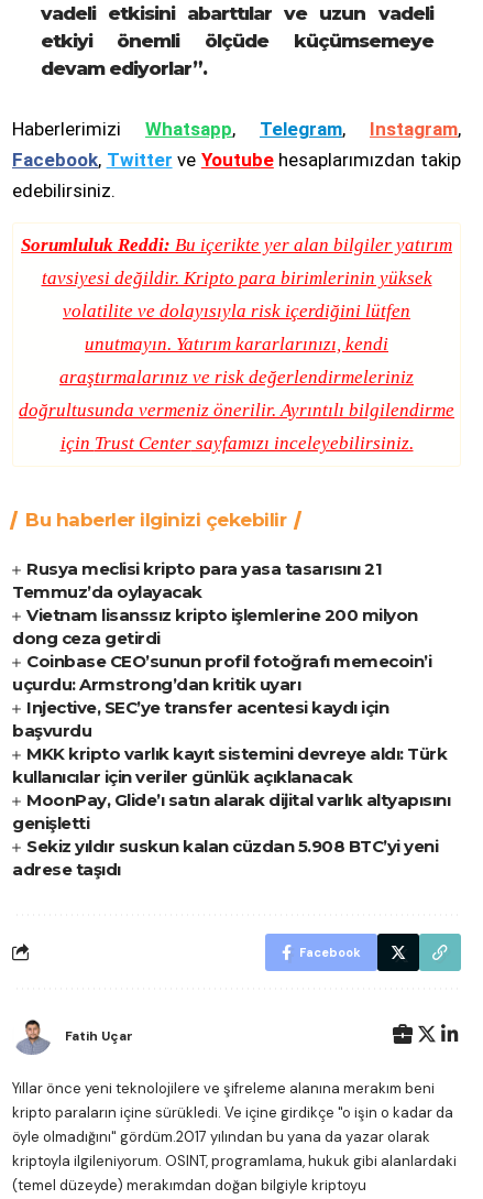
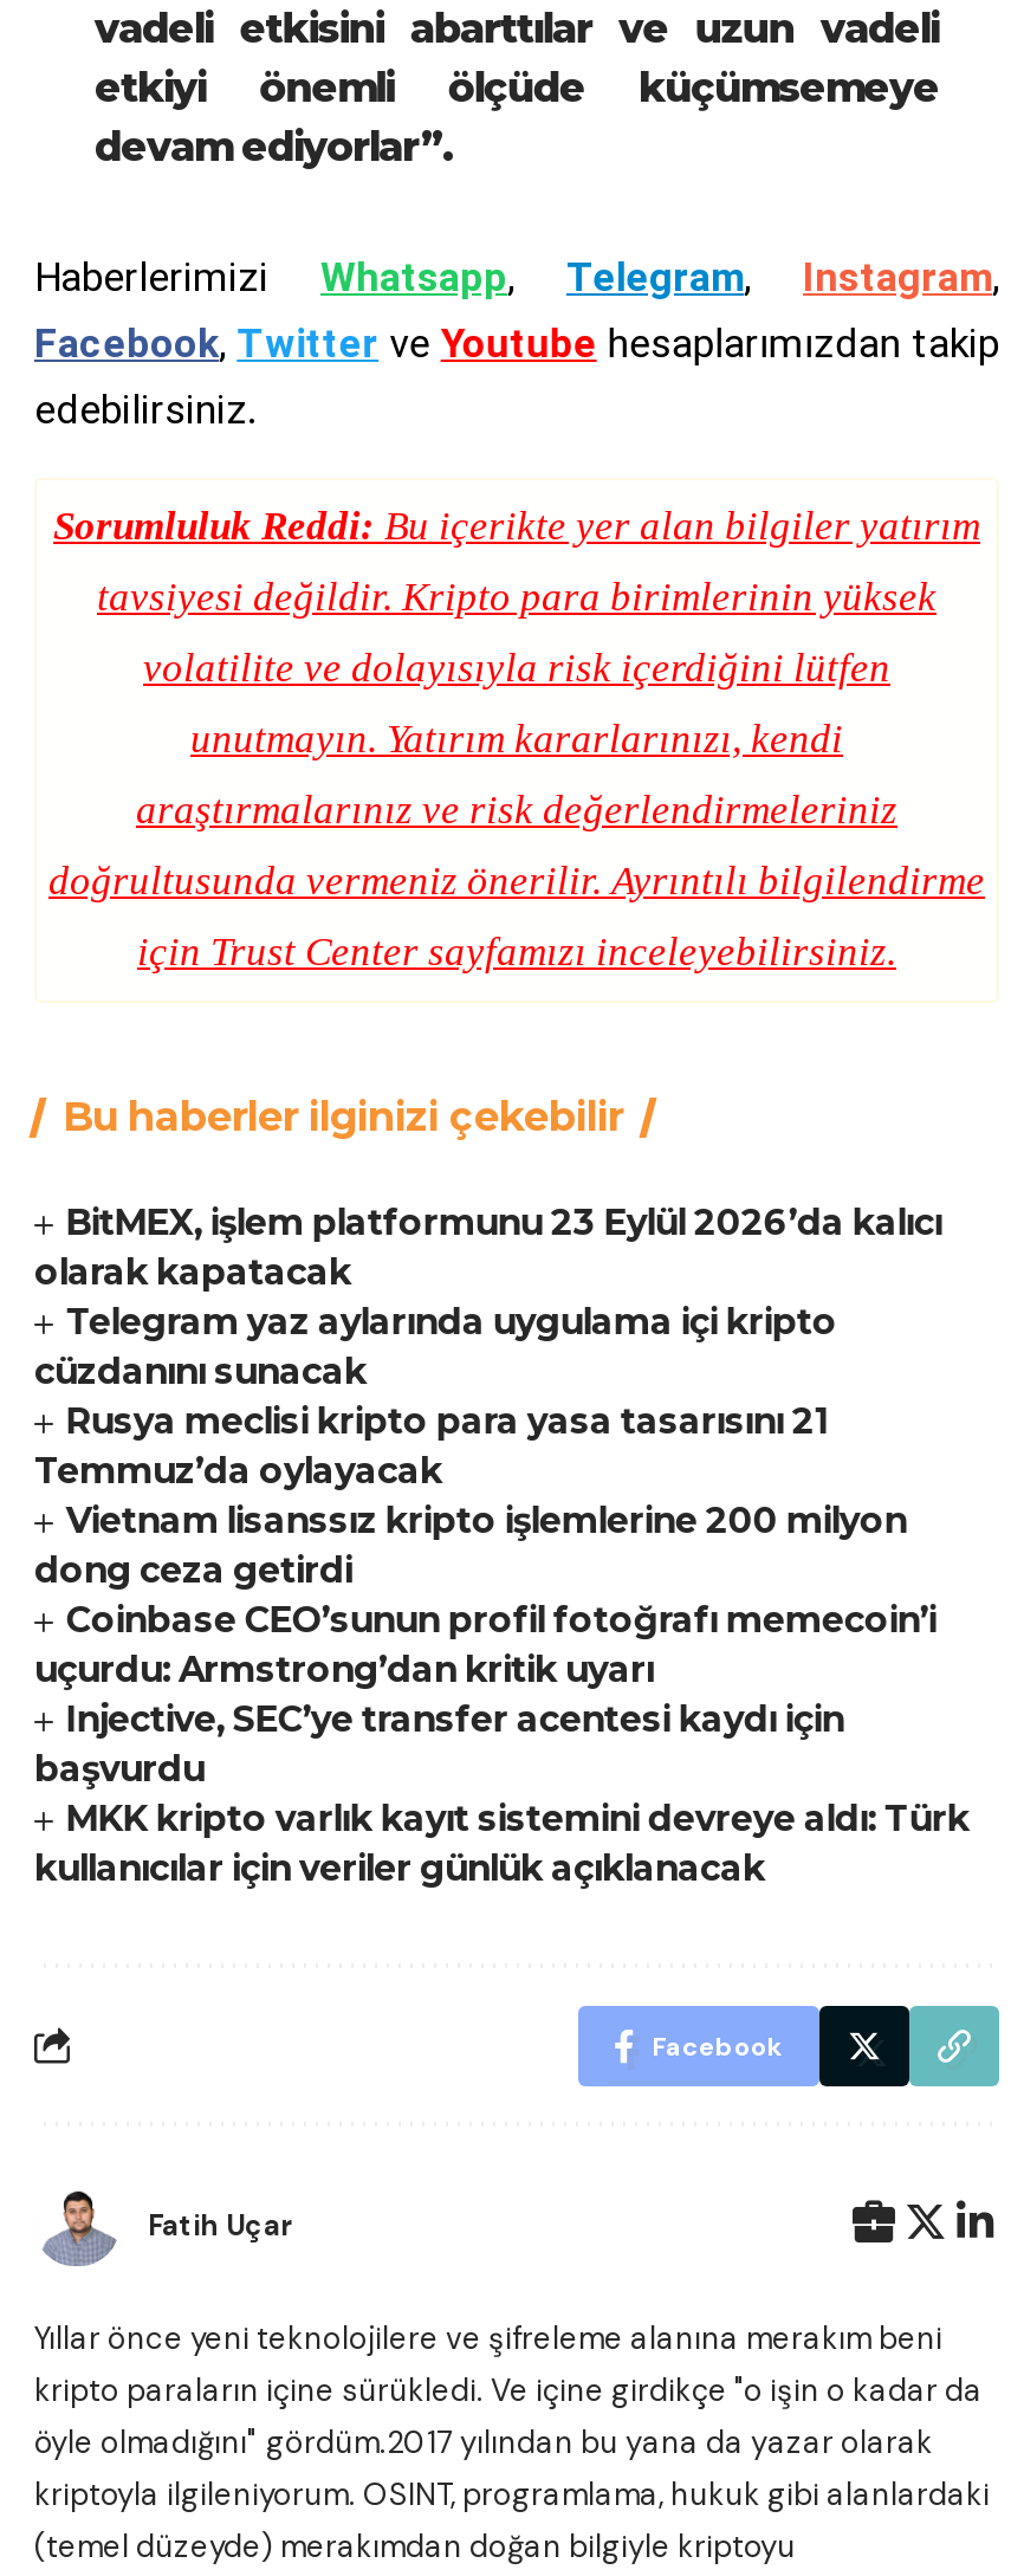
+ BitMEX, işlem platformunu 23 Eylül 2026’da kalıcı
+ olarak kapatacak
+ Telegram yaz aylarında uygulama içi kripto
+ cüzdanını sunacak

moved down: Rusya meclisi kripto para yasa tasarısını 21 | Temmuz’da oylayacak | Vietnam lisanssız kripto işlemlerine 200 milyon | ... | MKK kripto varlık kayıt sistemini devreye aldı: Türk | kullanıcılar için veriler günlük açıklanacak

- MoonPay, Glide’ı satın alarak dijital varlık altyapısını
- genişletti
- Sekiz yıldır suskun kalan cüzdan 5.908 BTC’yi yeni
- adrese taşıdı
